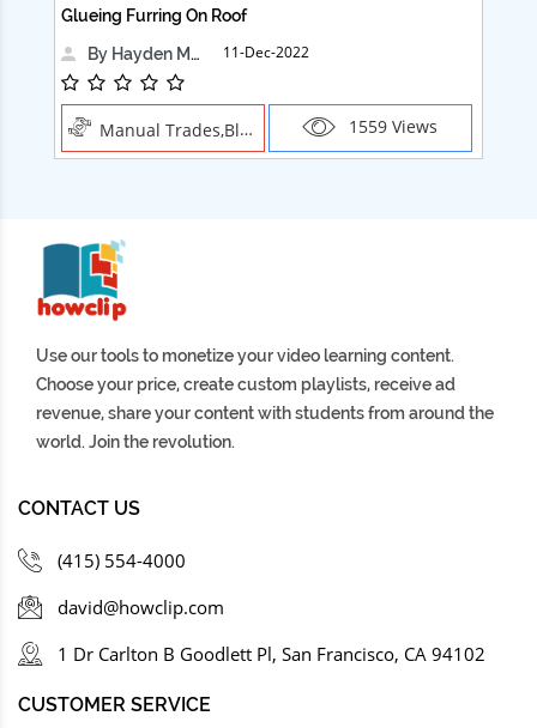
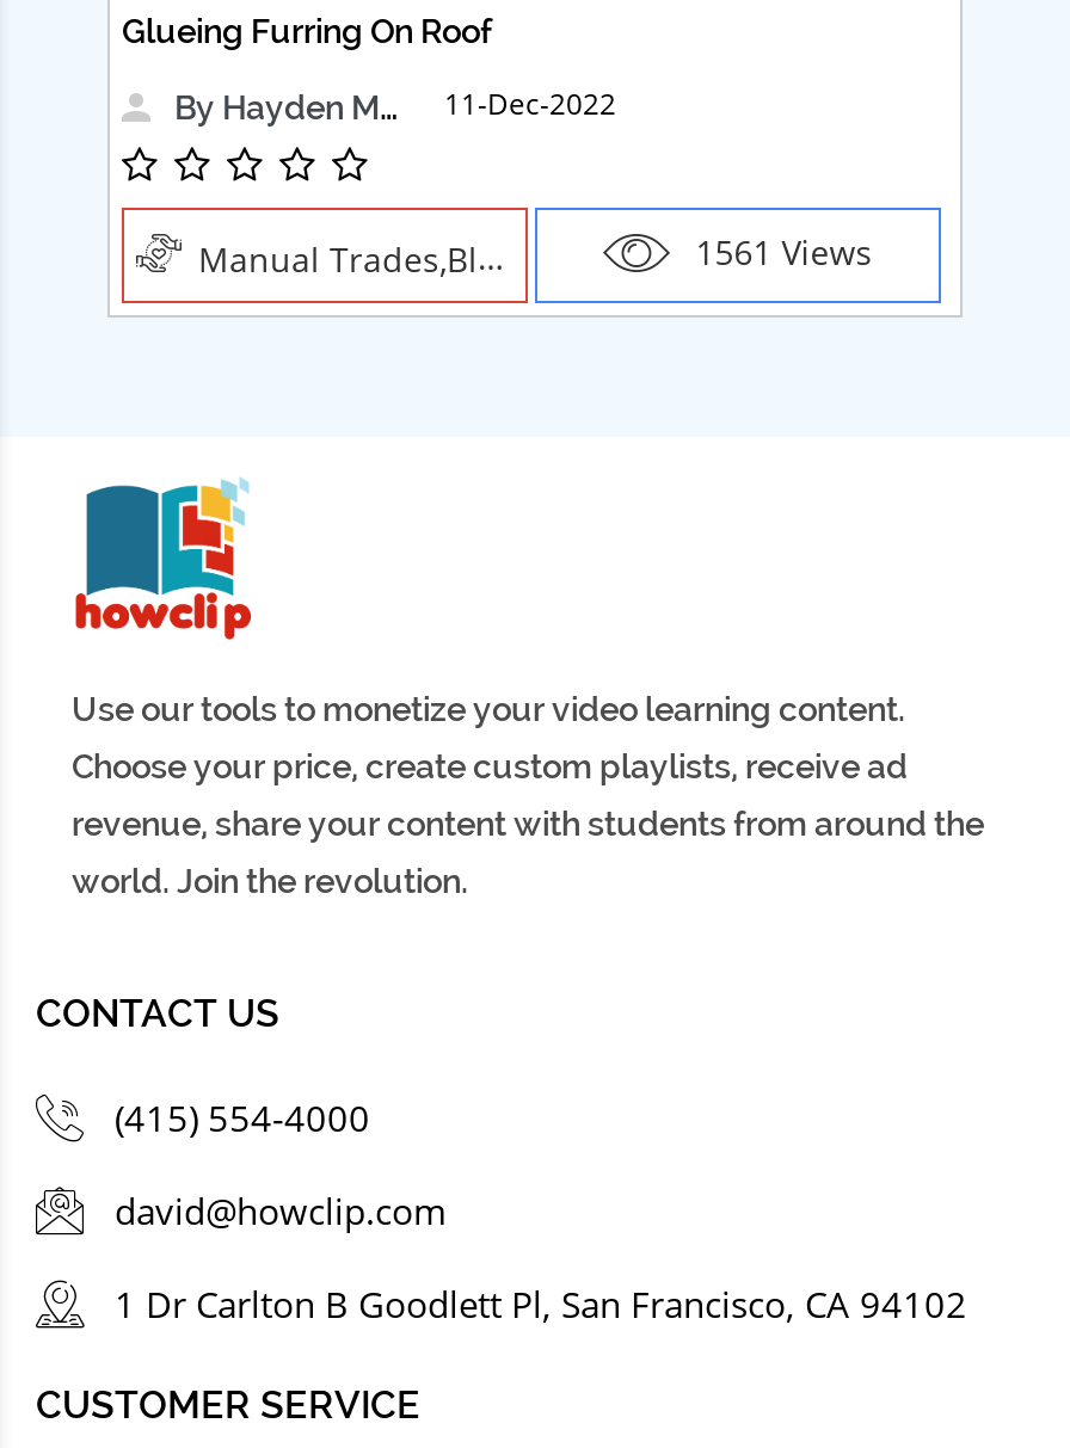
- 1559 Views
+ 1561 Views
